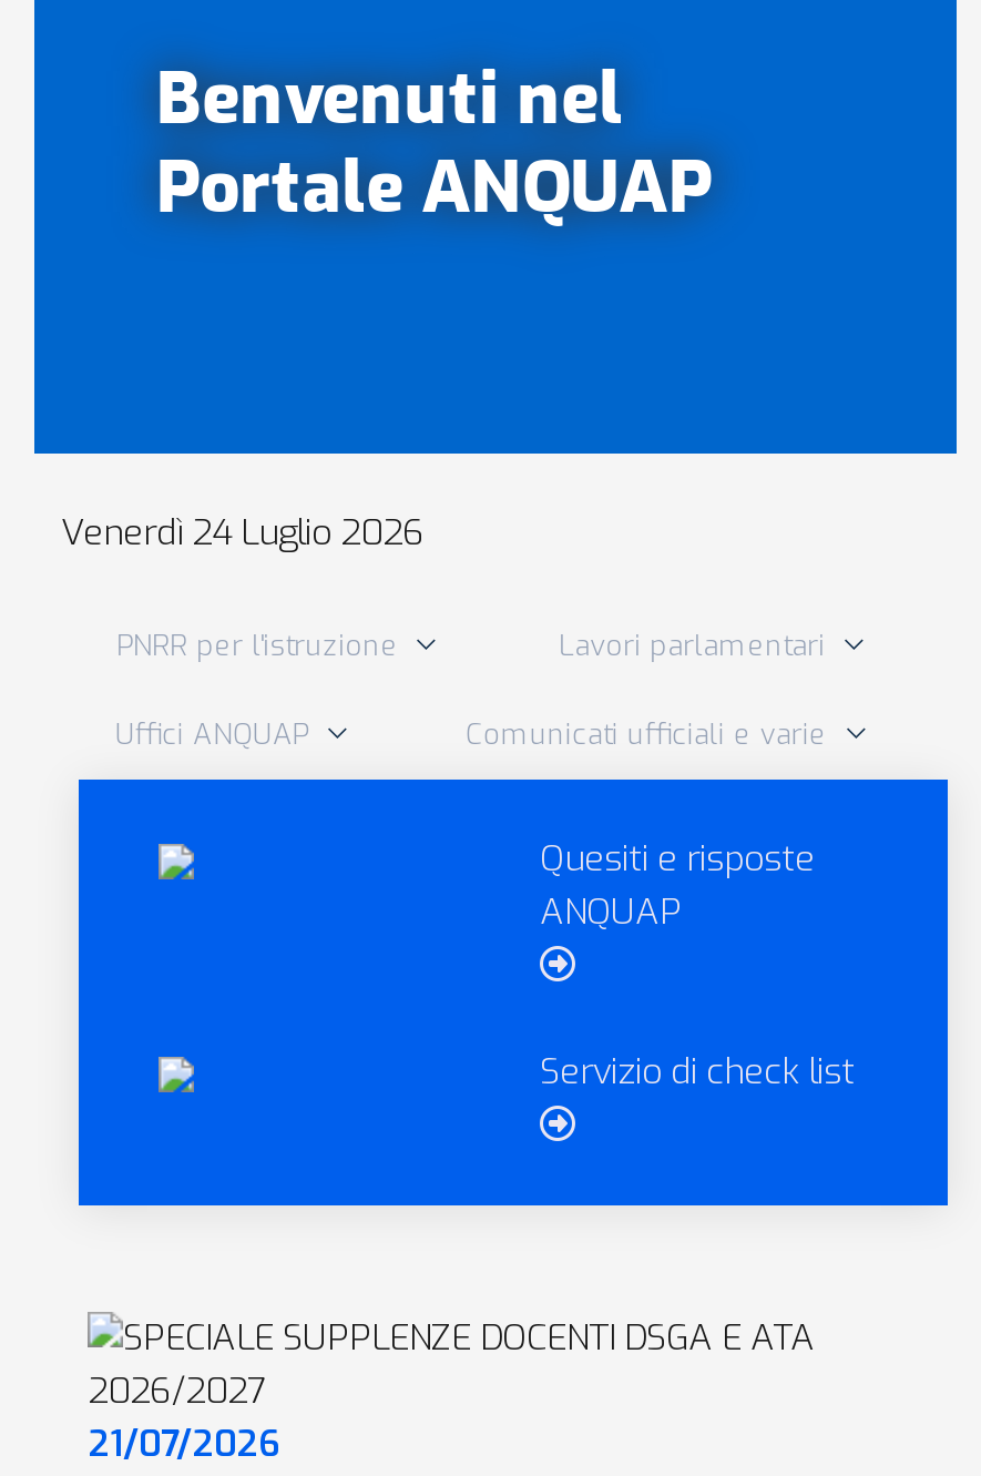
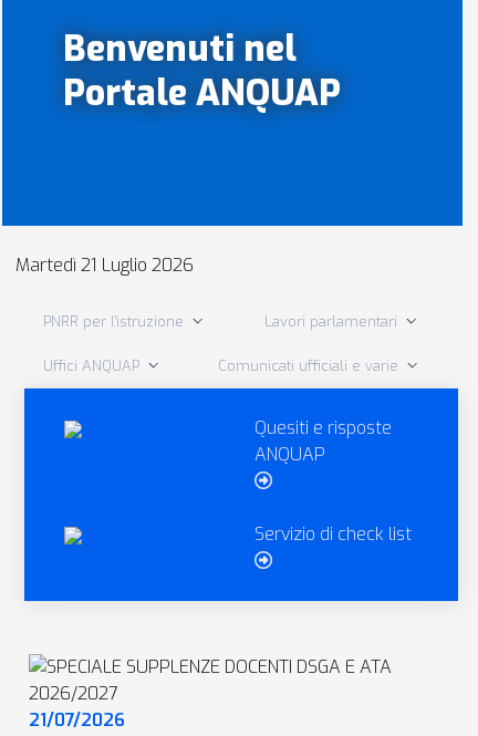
- Venerdì 24 Luglio 2026
+ Martedì 21 Luglio 2026
